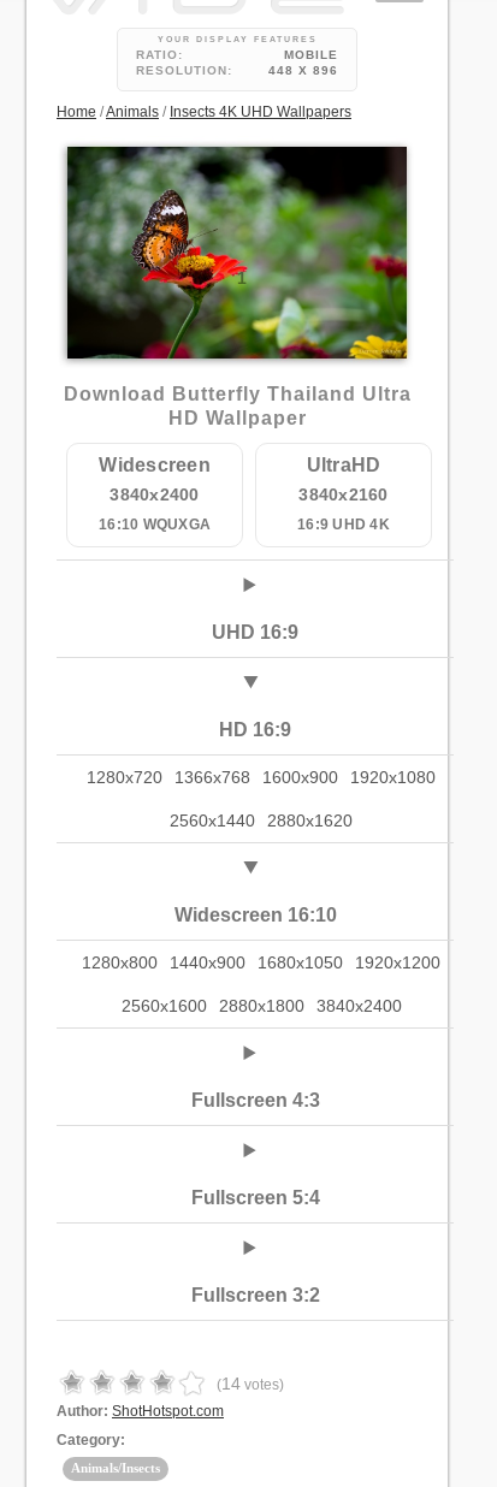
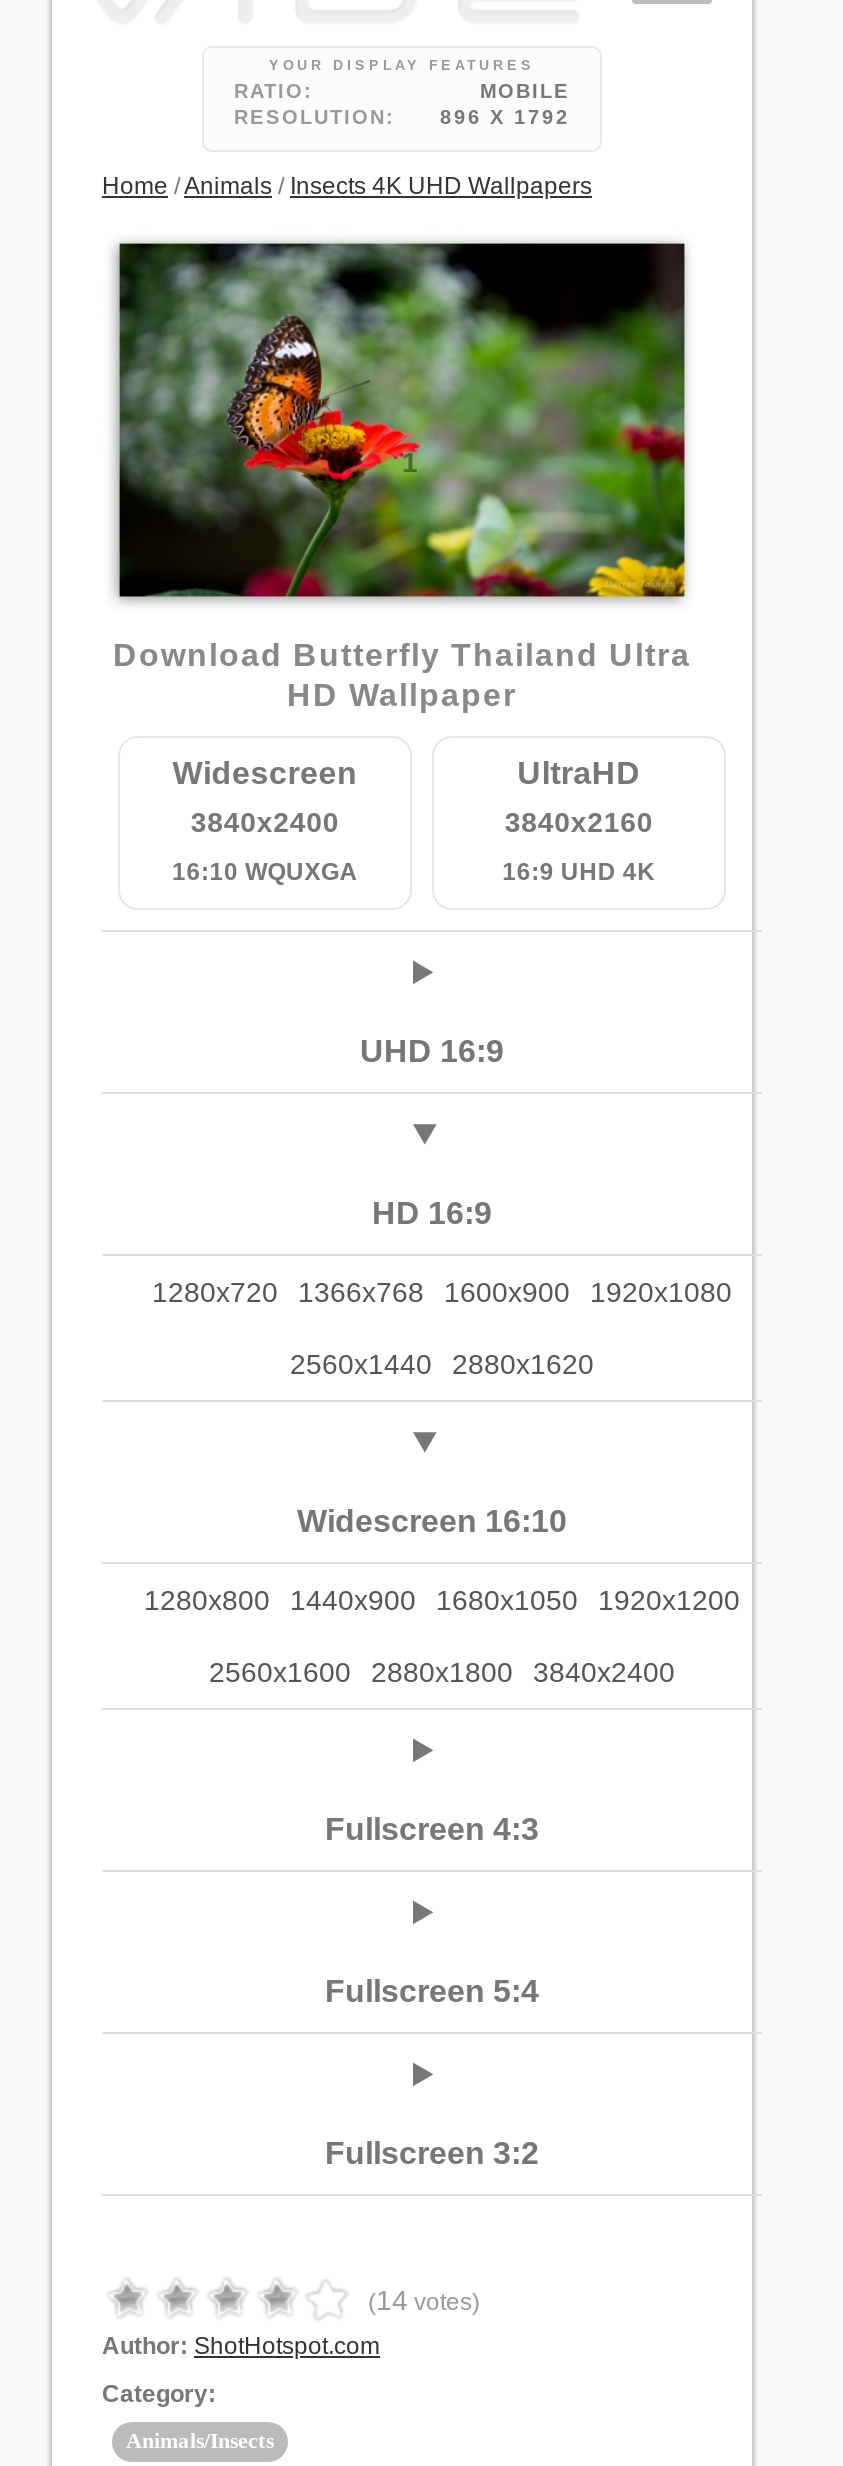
- 448 X 896
+ 896 X 1792
